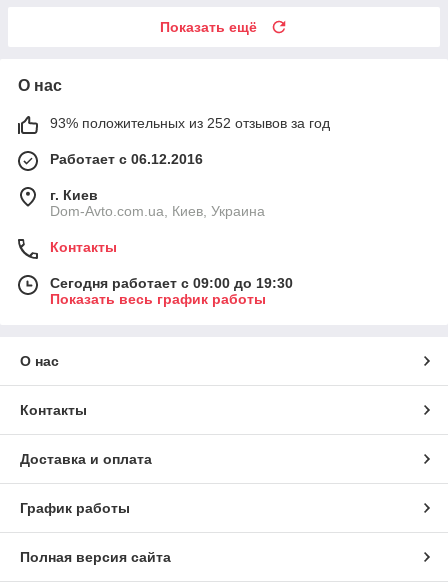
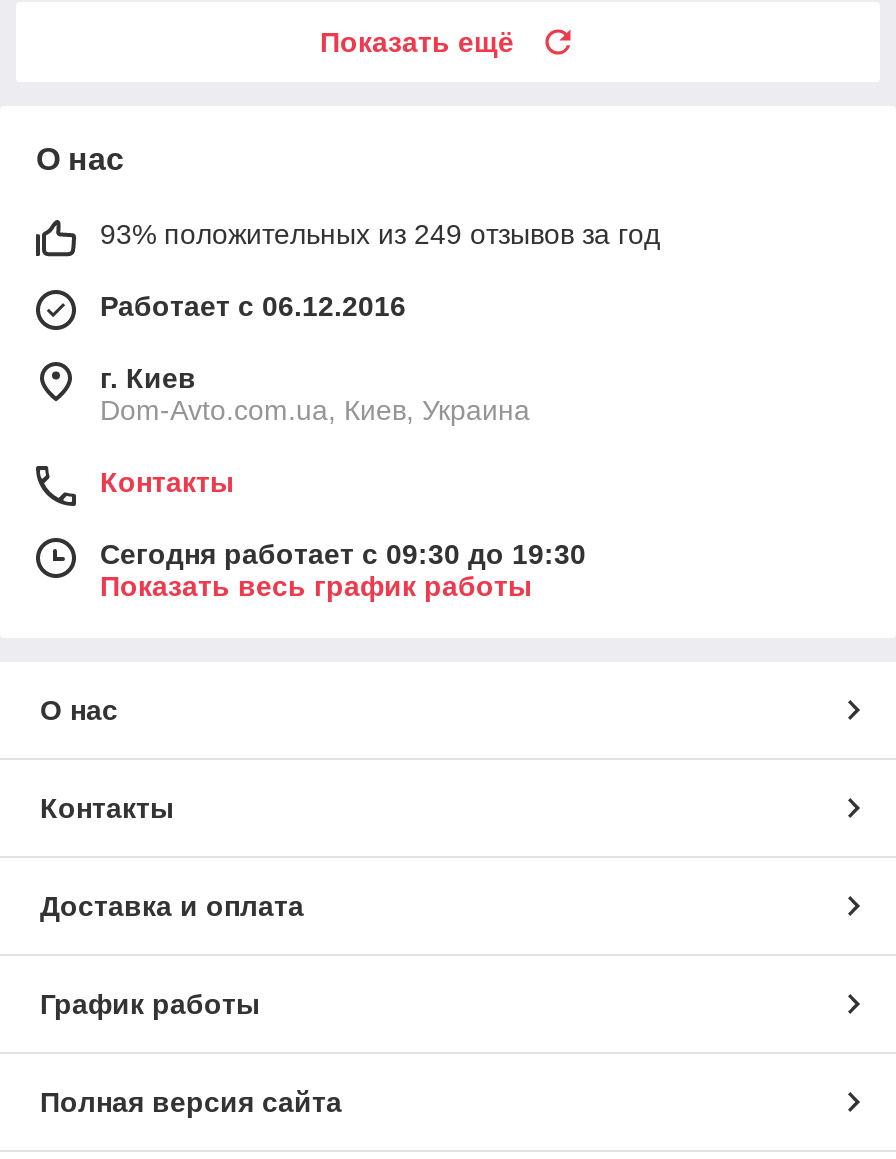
- 93% положительных из 252 отзывов за год
+ 93% положительных из 249 отзывов за год

- Сегодня работает с 09:00 до 19:30
+ Сегодня работает с 09:30 до 19:30
